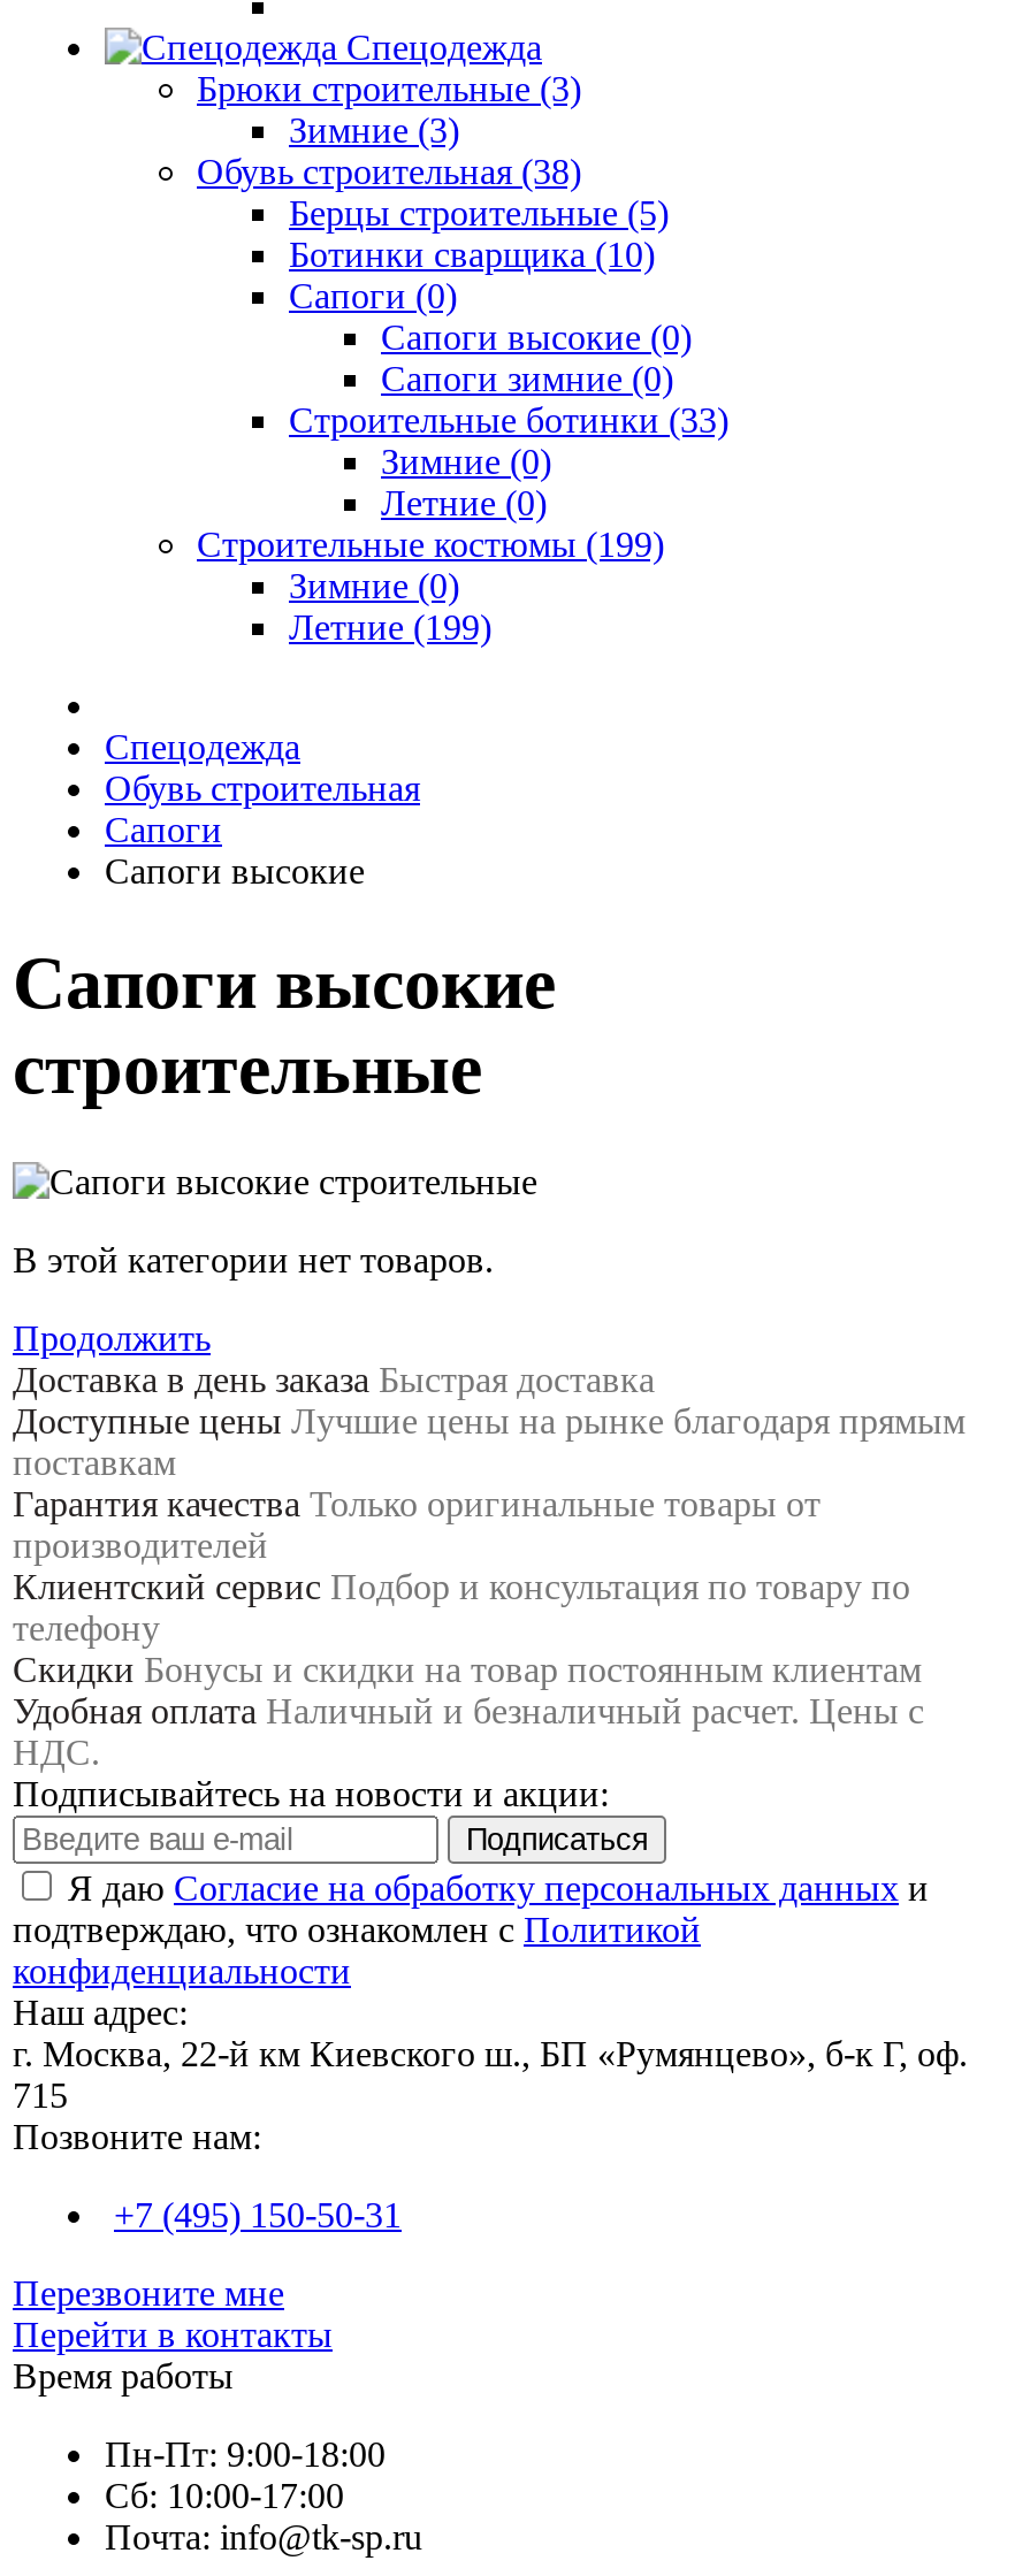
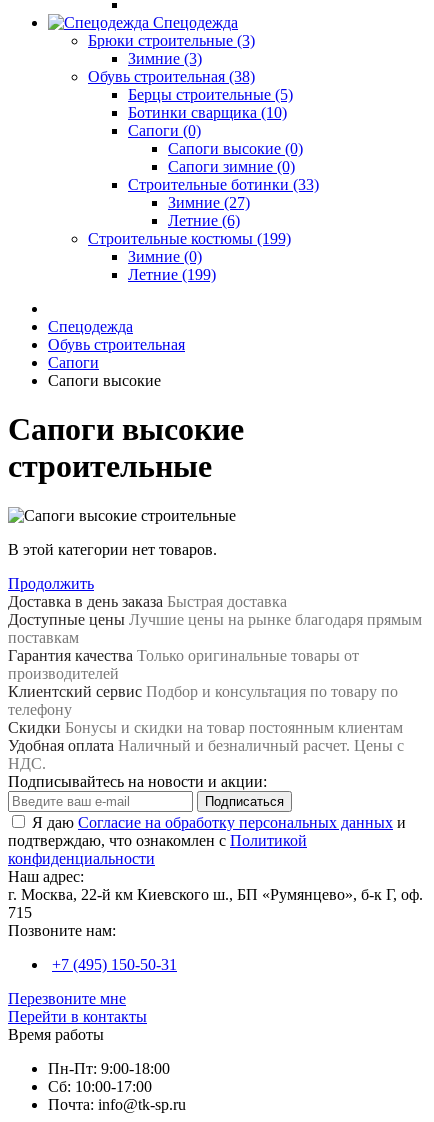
- Зимние (0)
+ Зимние (27)

- Летние (0)
+ Летние (6)
